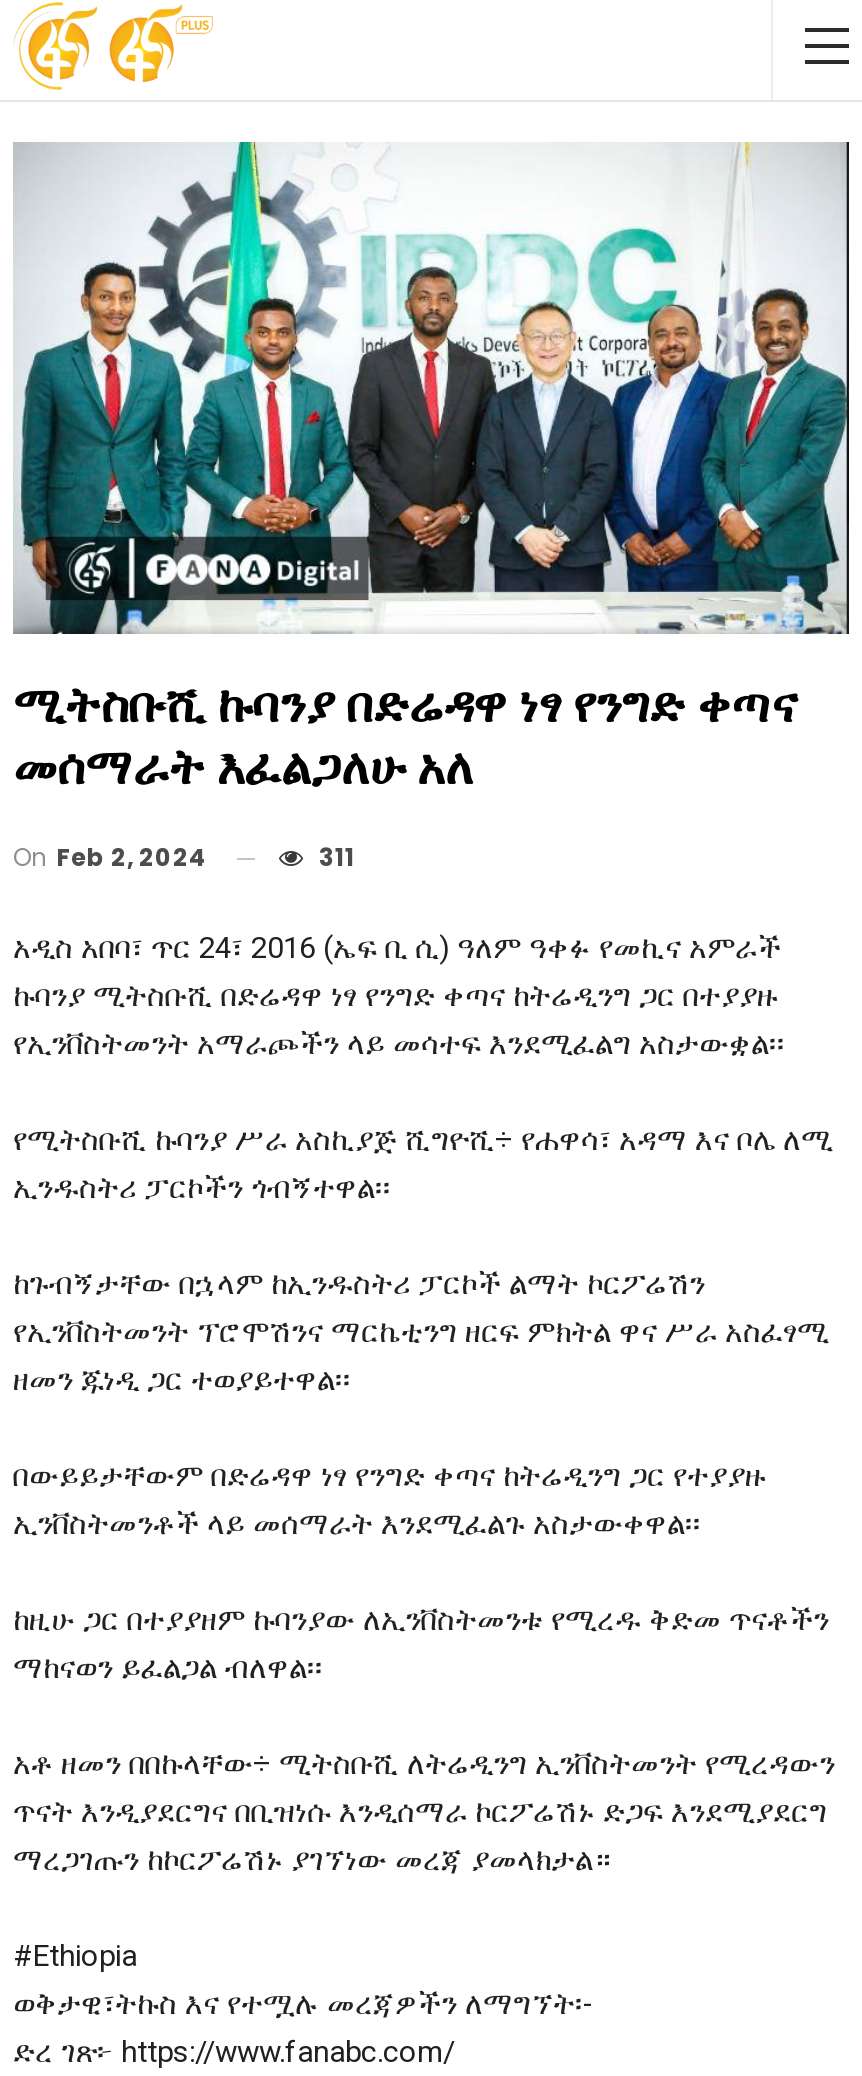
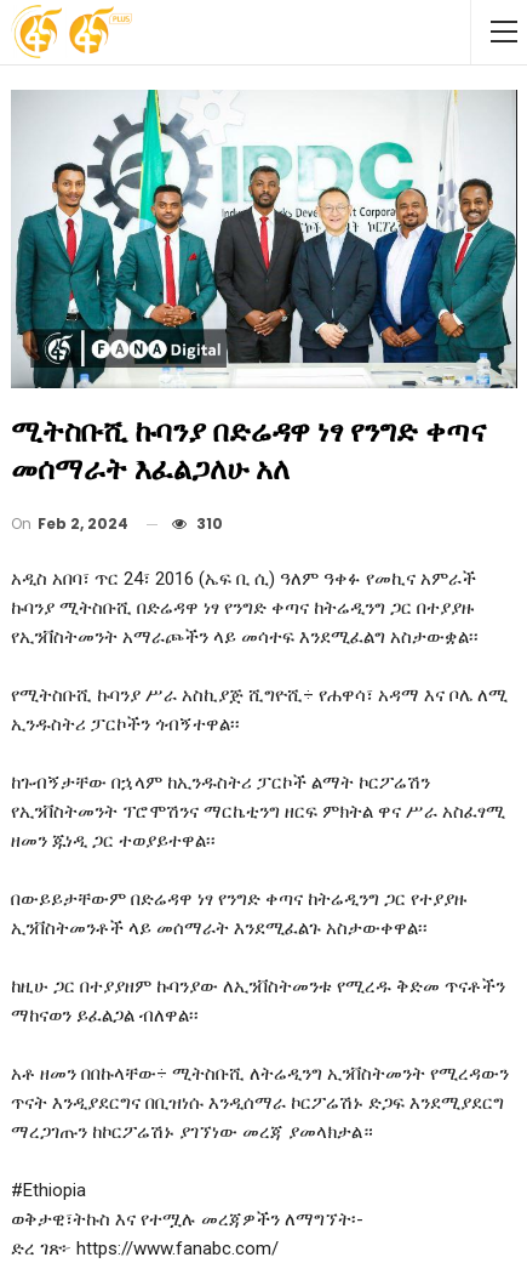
- 311
+ 310
